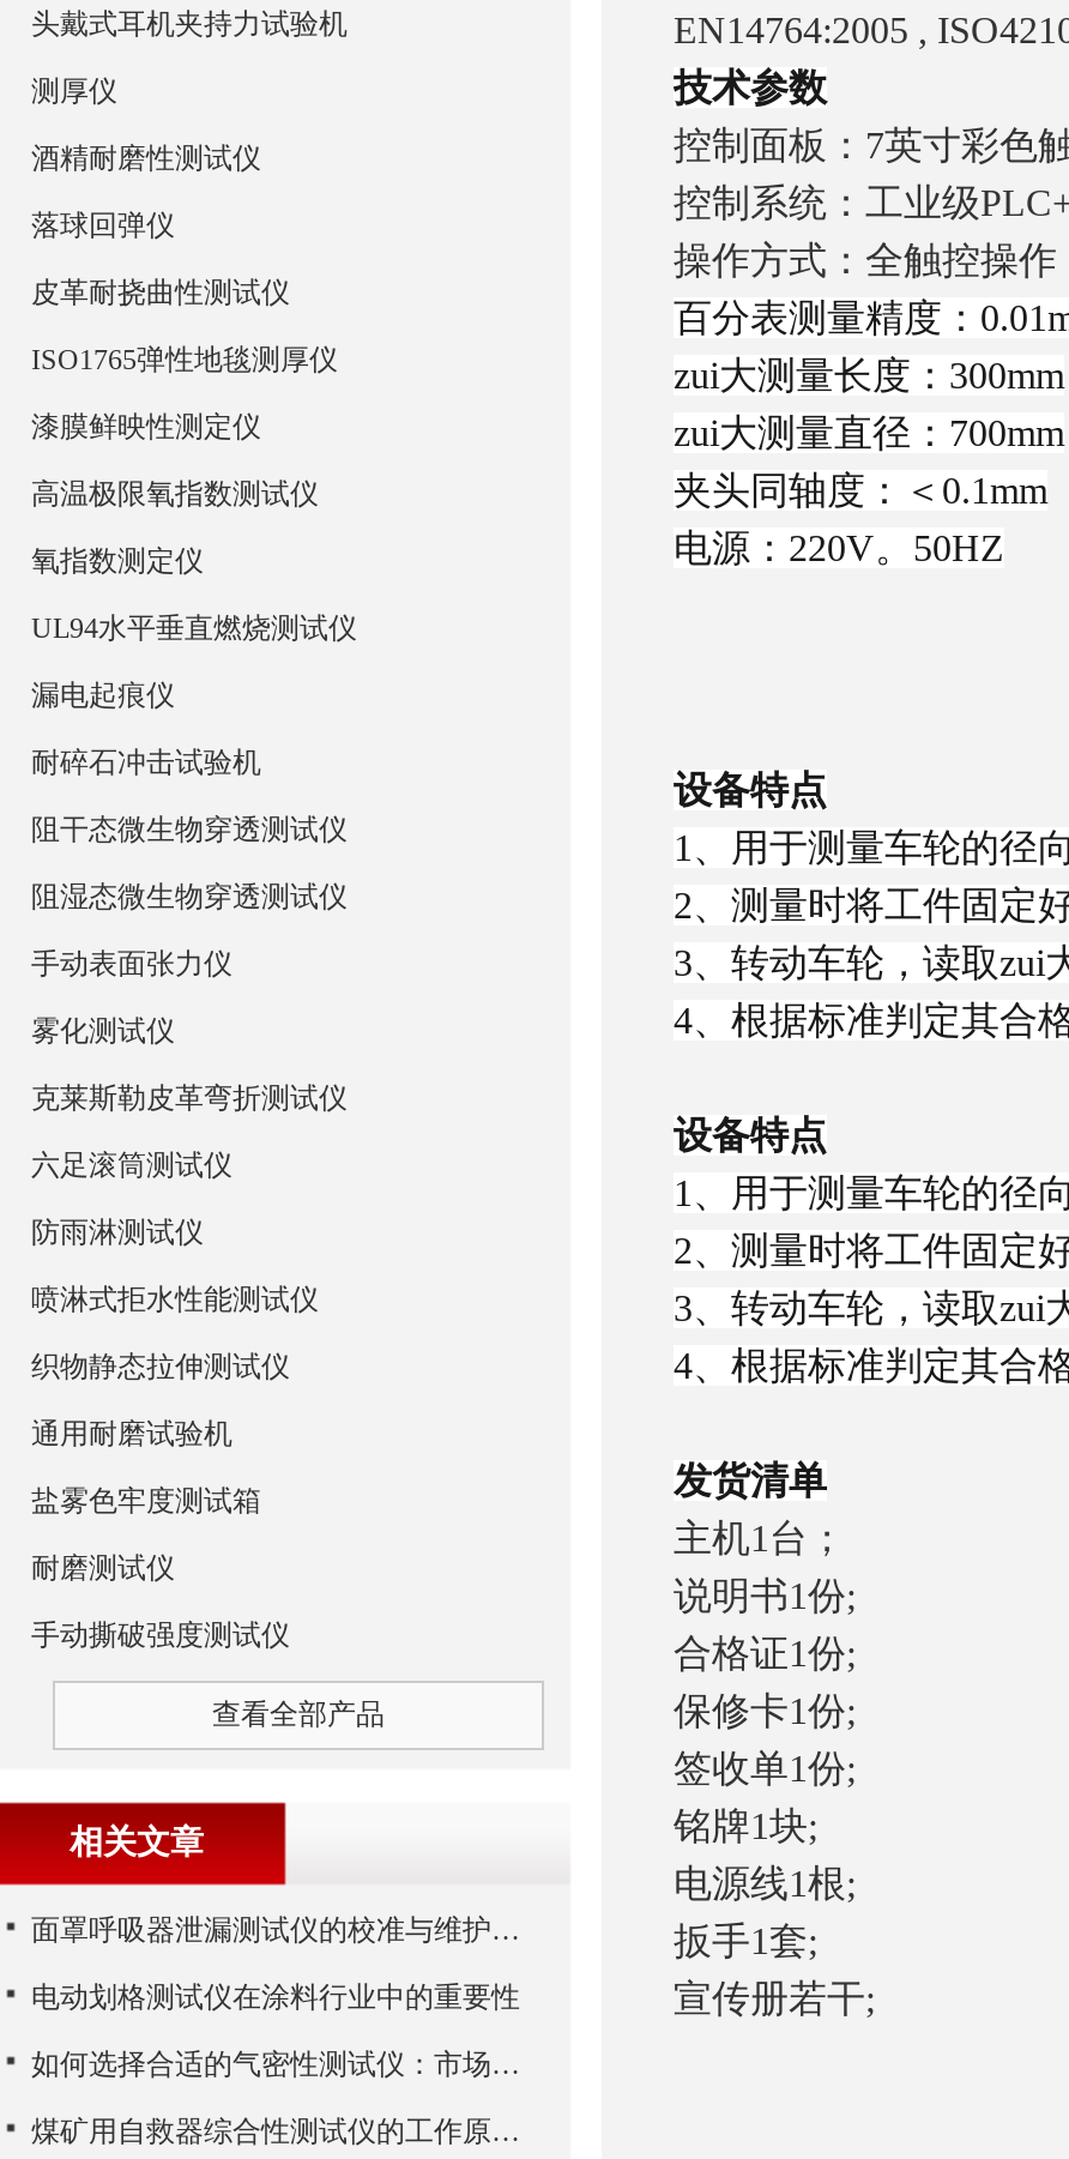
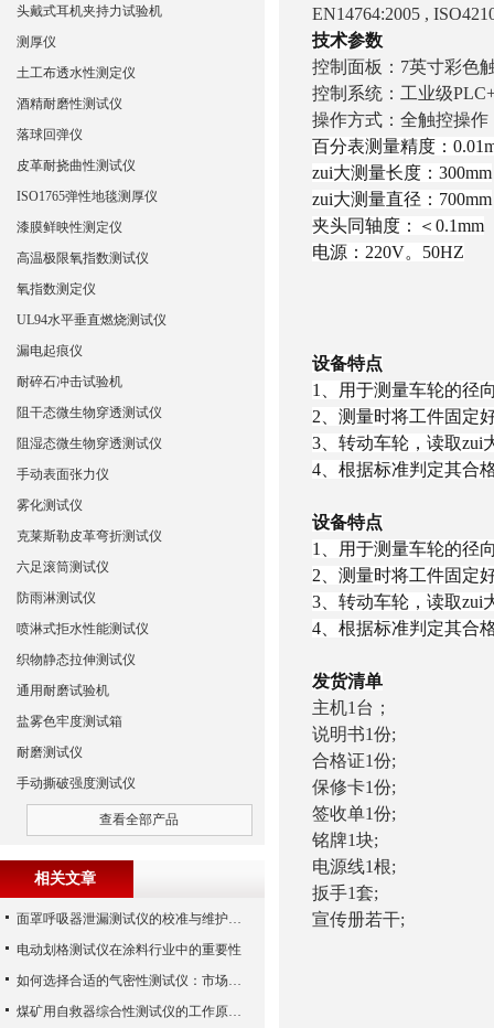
+ 土工布透水性测定仪
